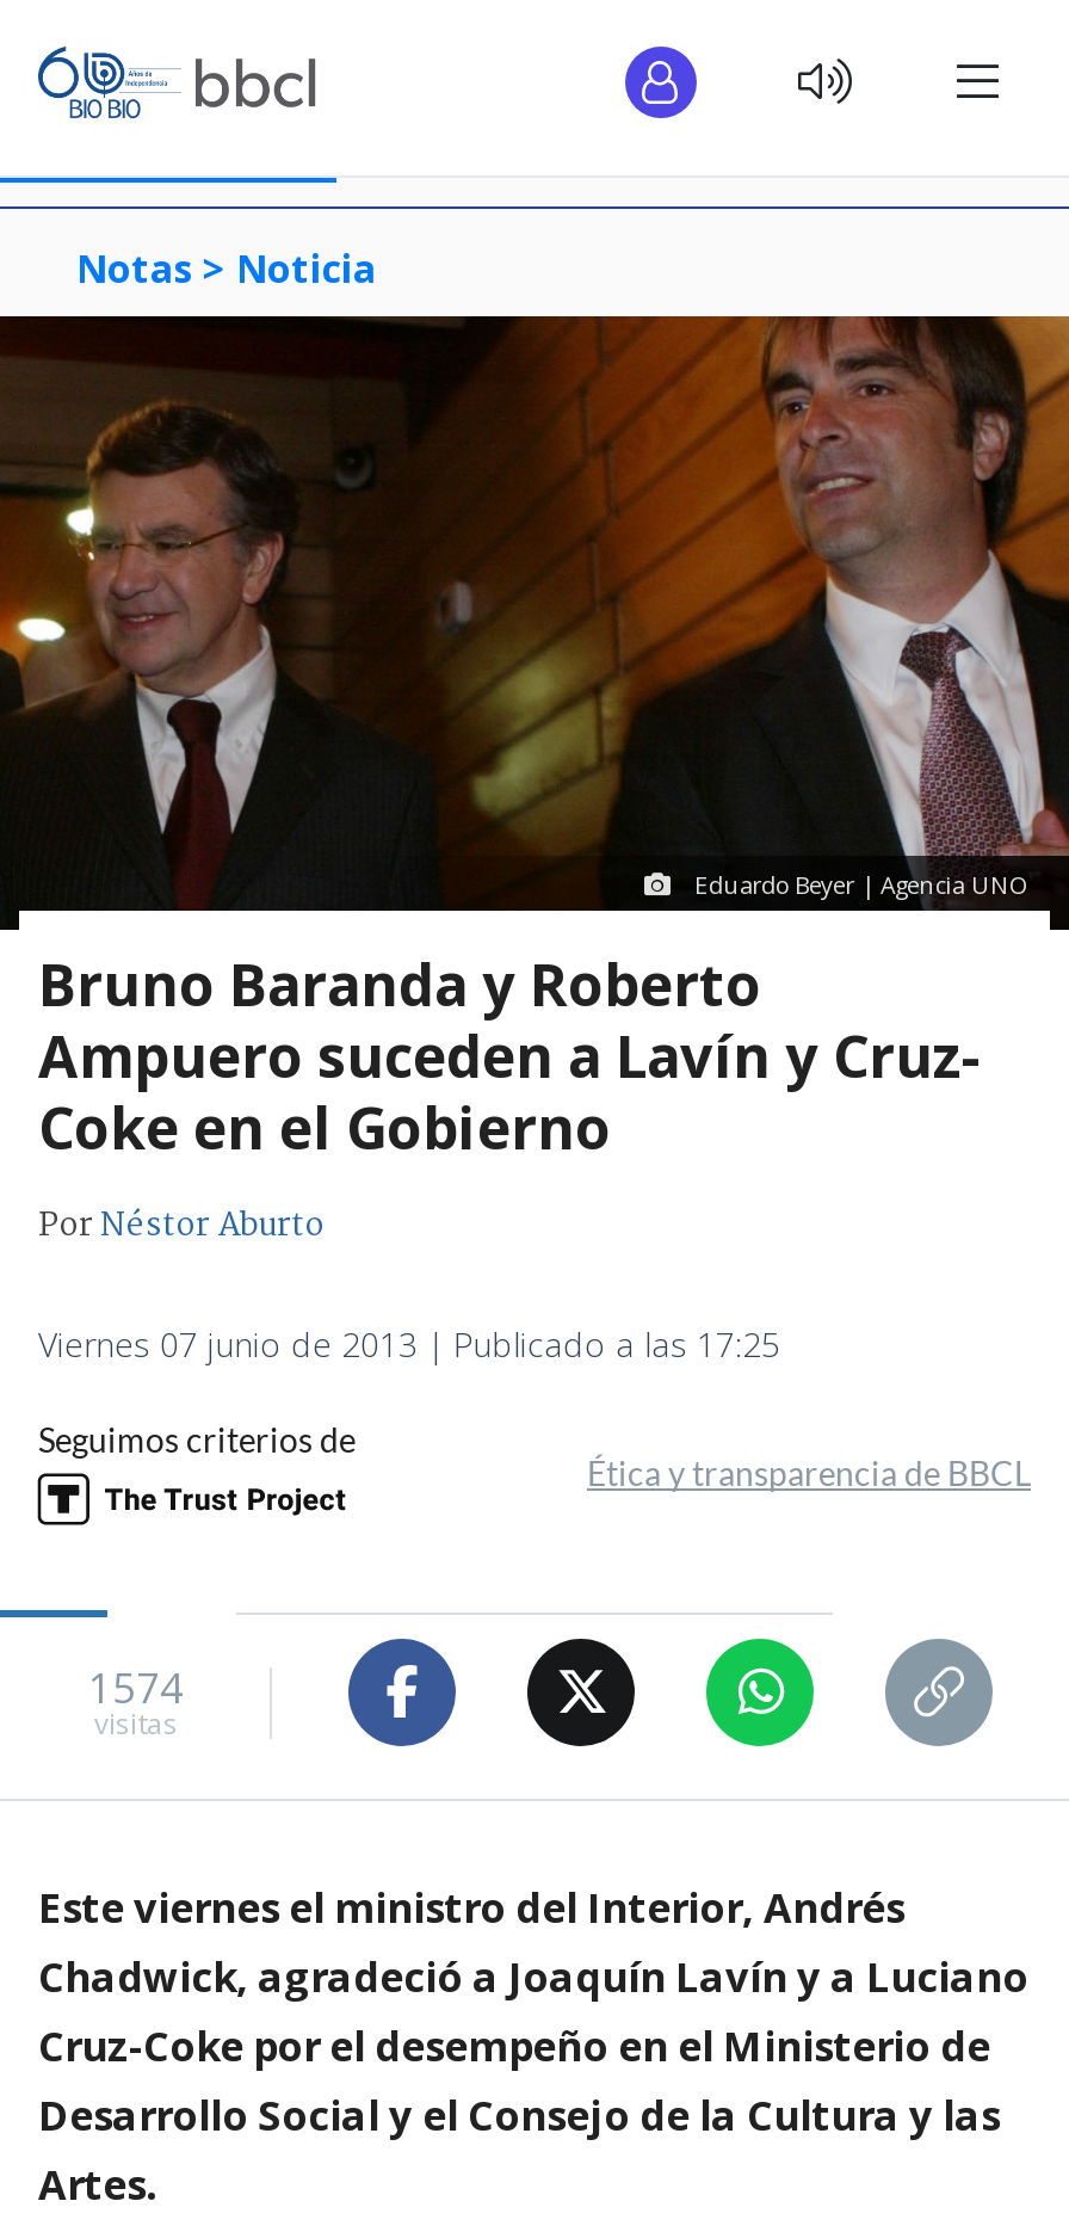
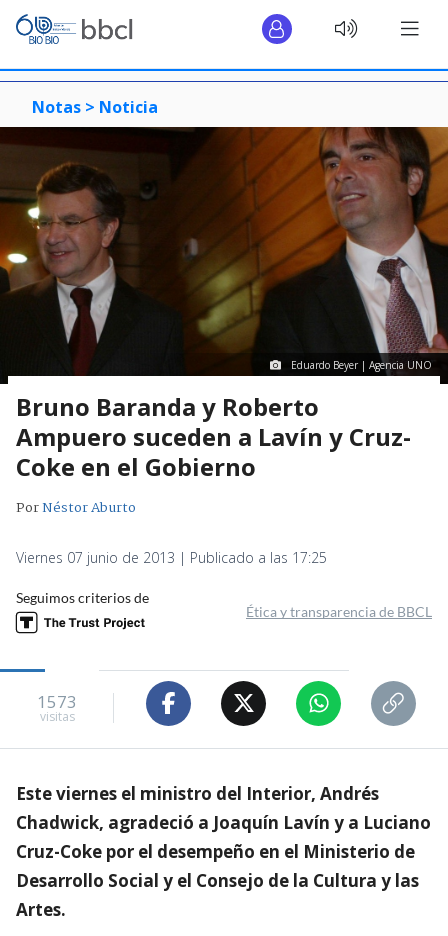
- 1574
+ 1573
